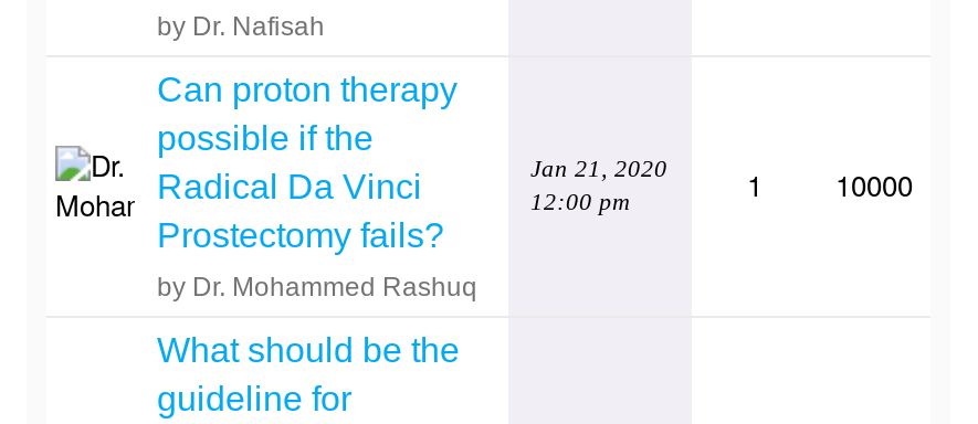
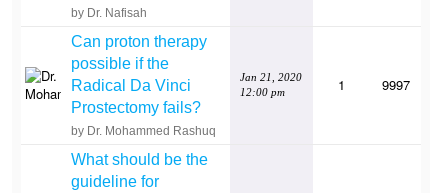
- 1 10000
+ 1 9997
